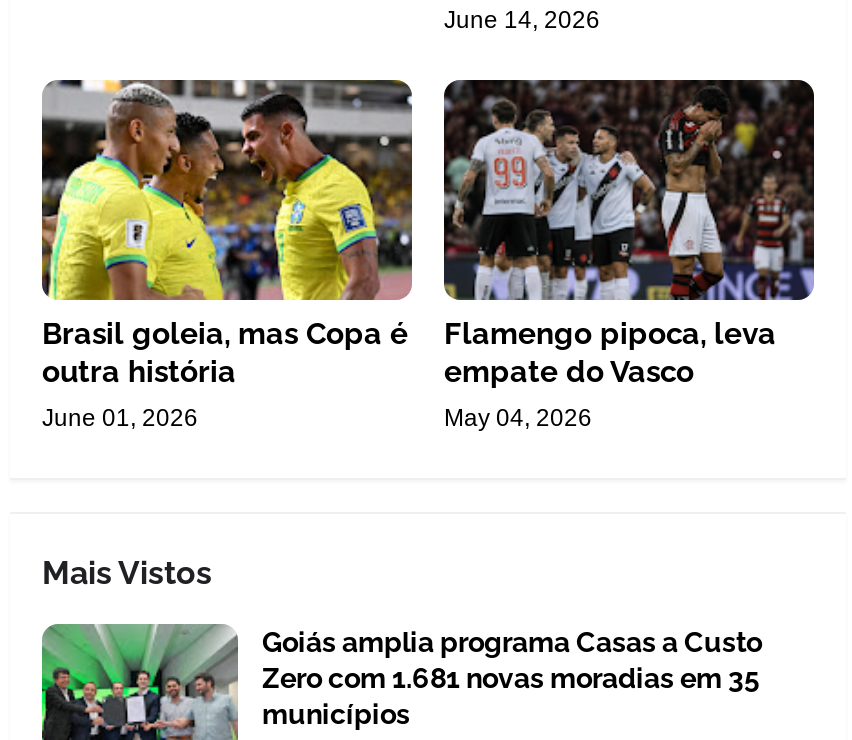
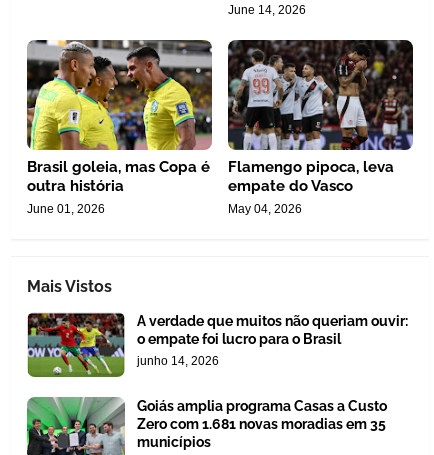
+ [image]
+ A verdade que muitos não queriam ouvir:
+ o empate foi lucro para o Brasil
+ junho 14, 2026
